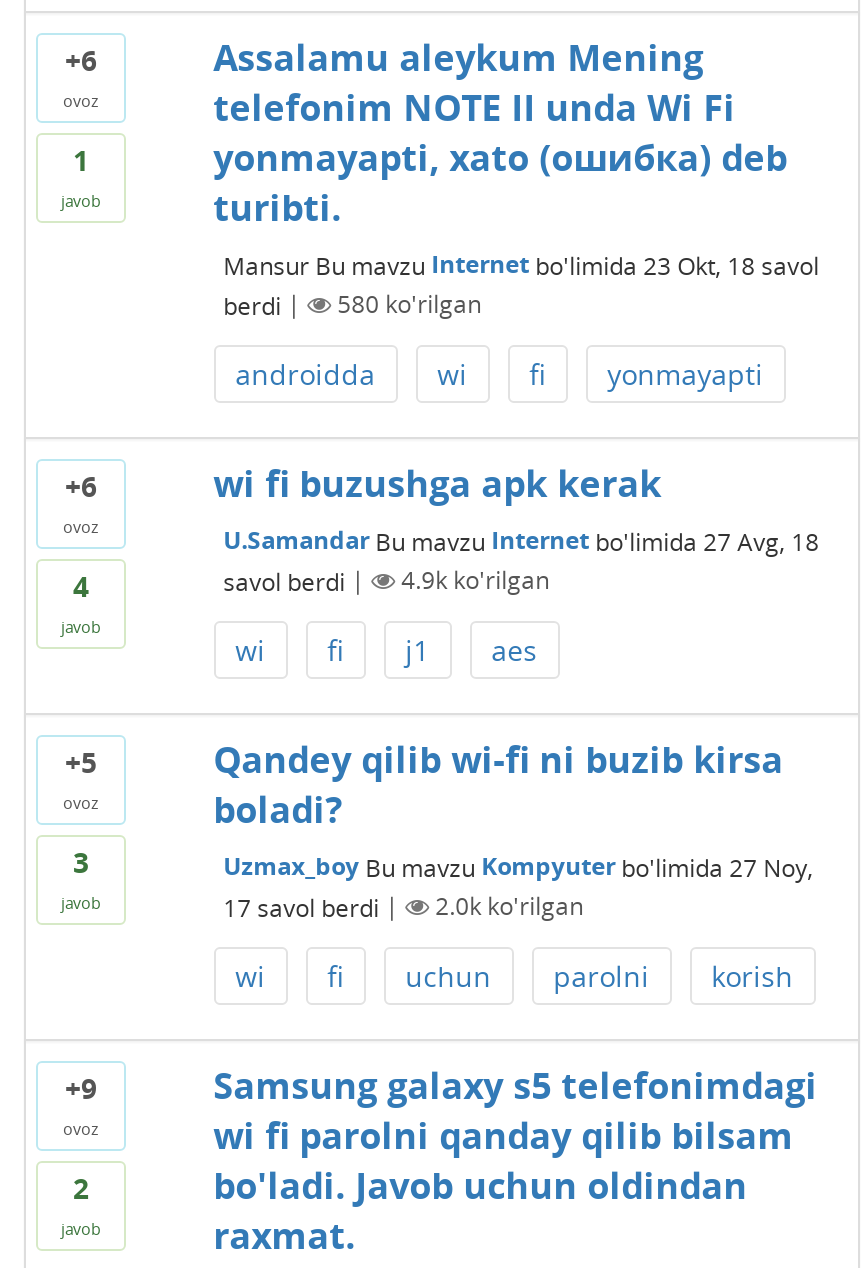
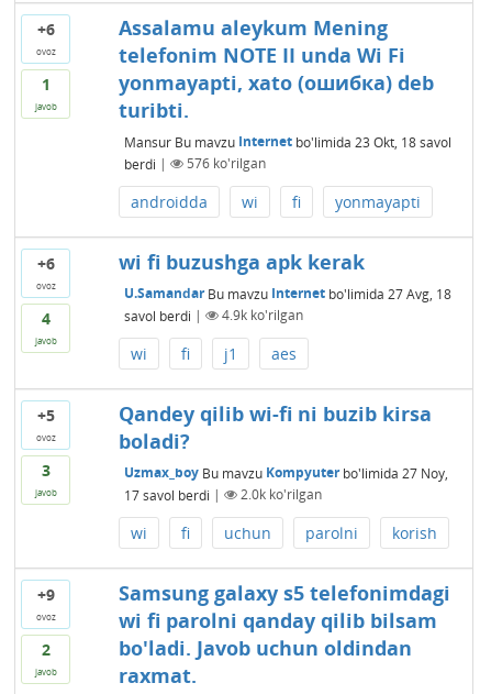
- 580 ko'rilgan
+ 576 ko'rilgan
